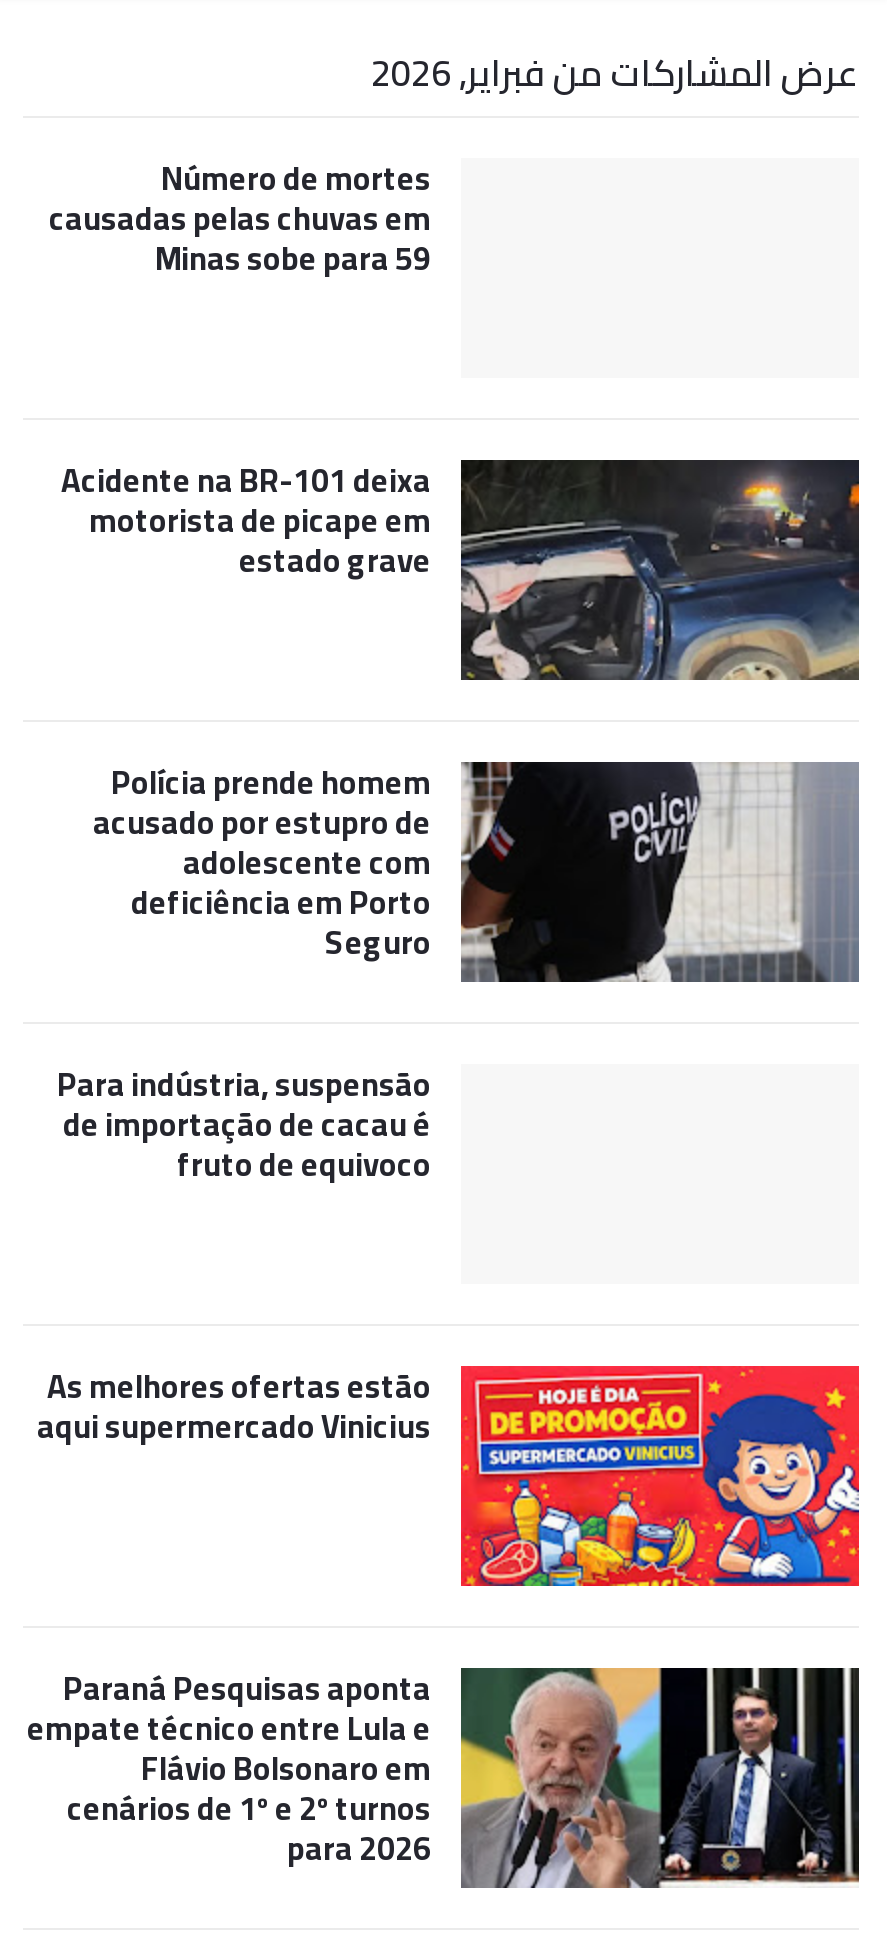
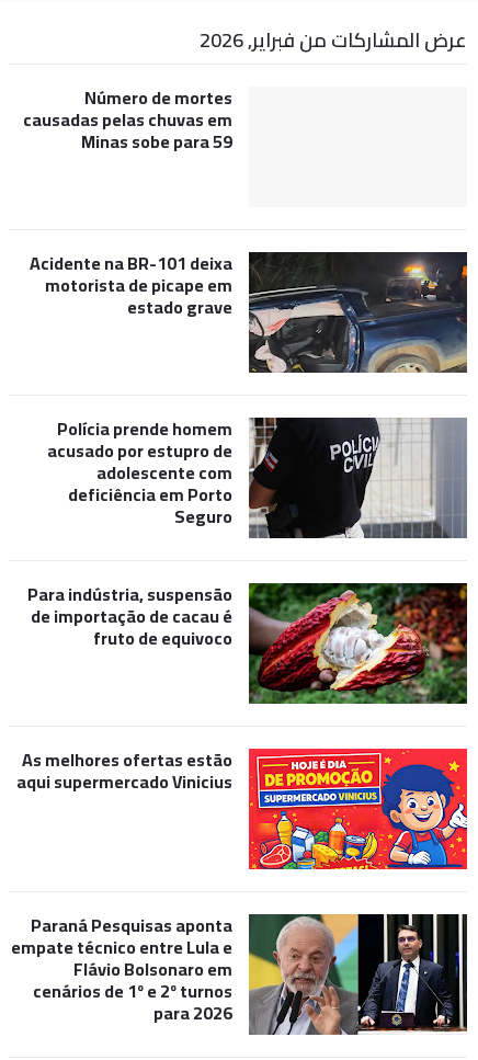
+ [image]
